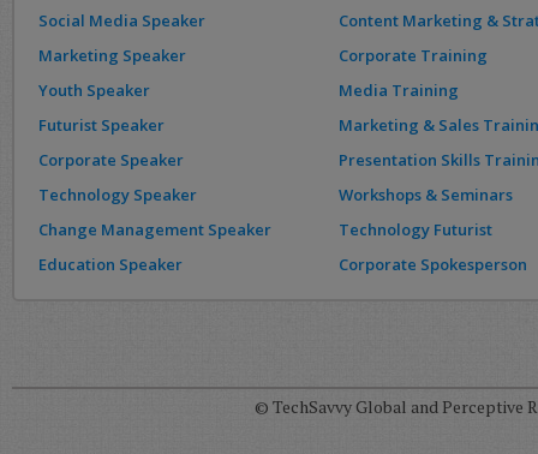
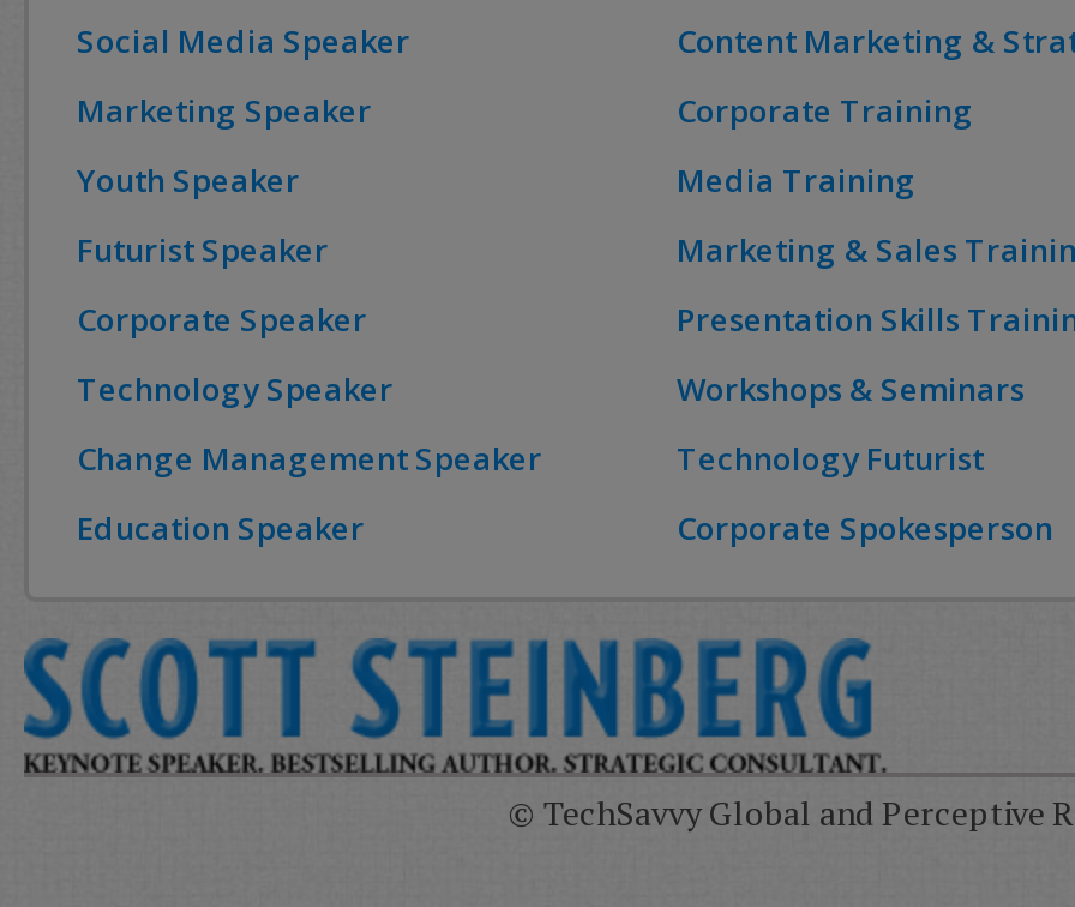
+ [image]
